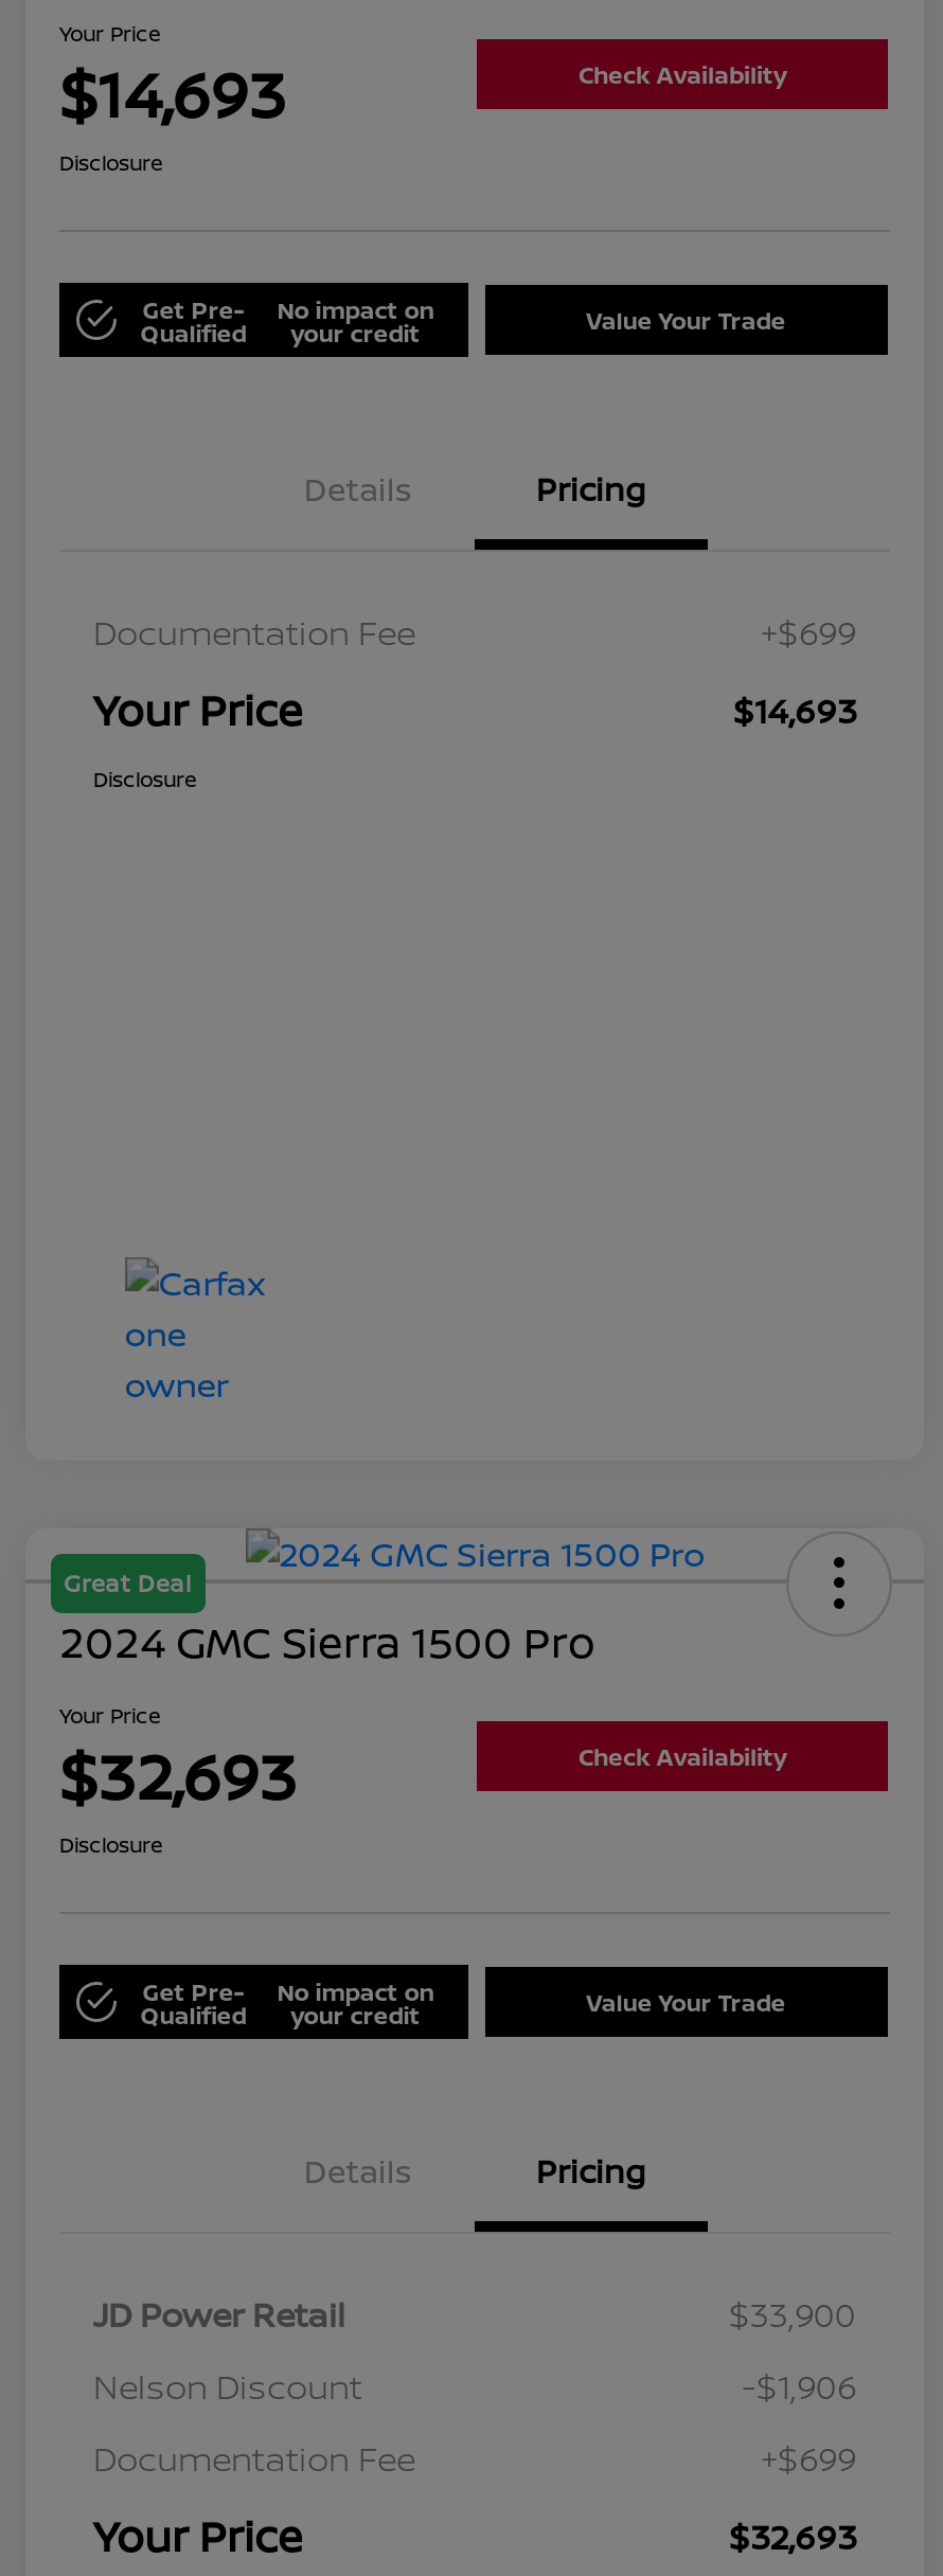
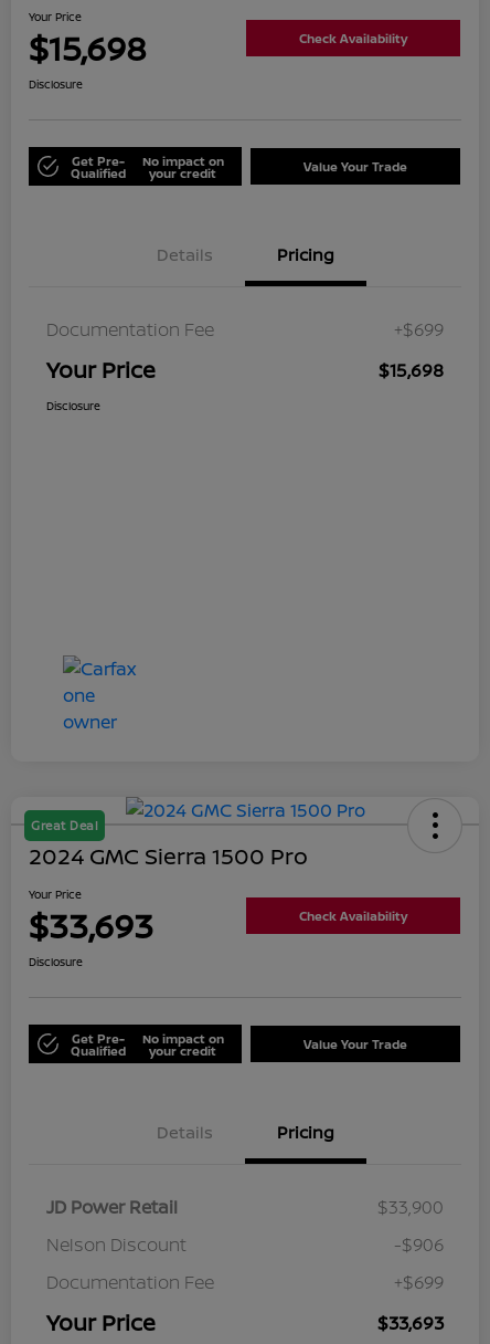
- $14,693
+ $15,698

- $14,693
+ $15,698

- $32,693
+ $33,693

- -$1,906
+ -$906

- $32,693
+ $33,693
